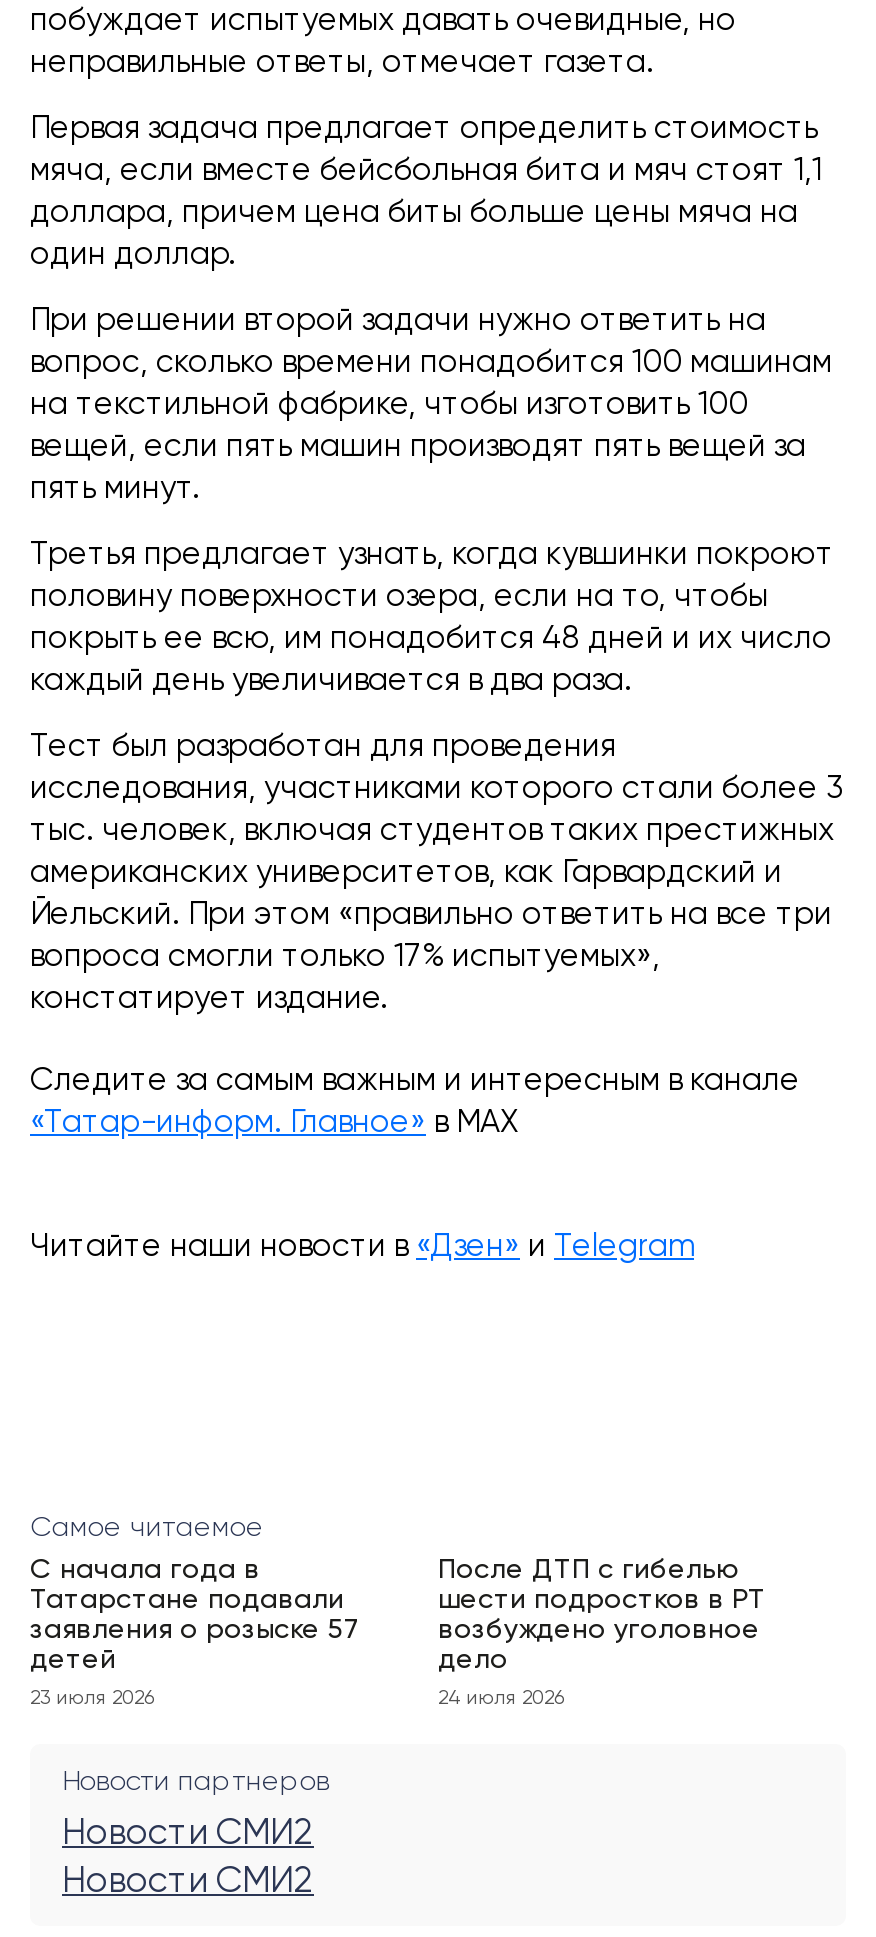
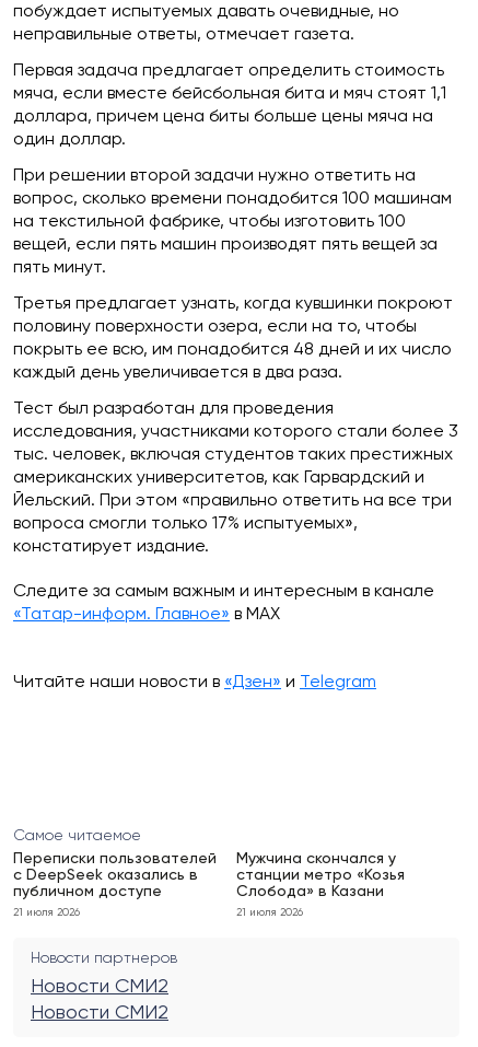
- С начала года в
- Татарстане подавали
- заявления о розыске 57
- детей
+ Переписки пользователей
+ с DeepSeek оказались в
+ публичном доступе

- После ДТП с гибелью
- шести подростков в РТ
- возбуждено уголовное
- дело
+ Мужчина скончался у
+ станции метро «Козья
+ Слобода» в Казани

- 23 июля 2026
+ 21 июля 2026

- 24 июля 2026
+ 21 июля 2026
